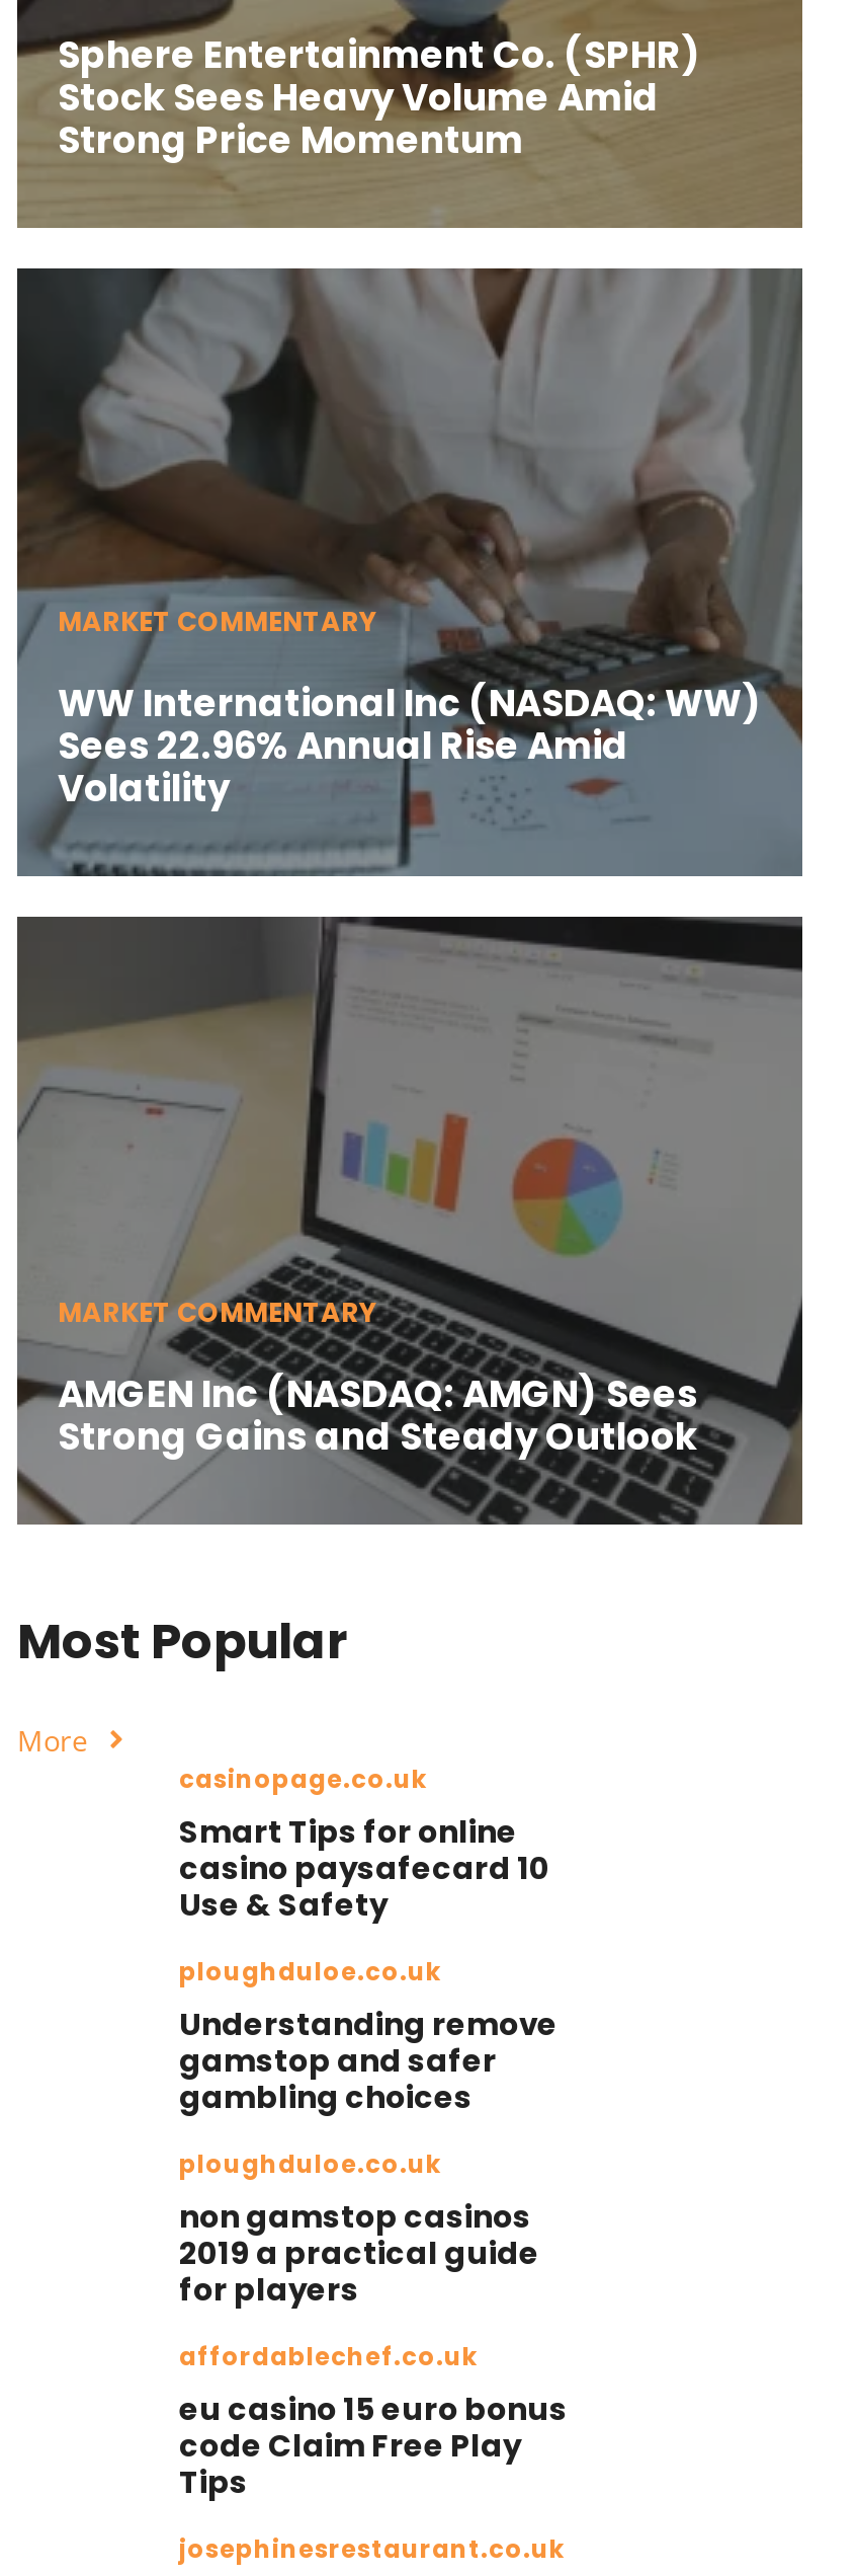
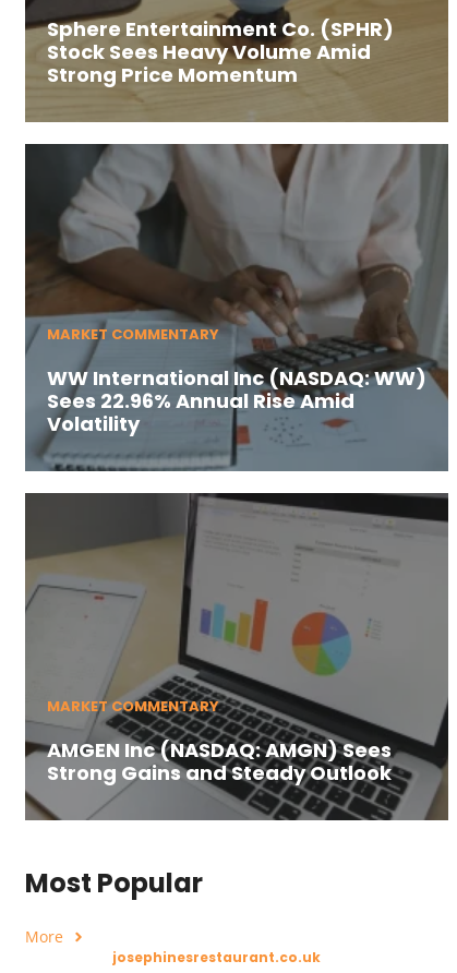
- casinopage.co.uk
- Smart Tips for online
- casino paysafecard 10
- Use & Safety
- ploughduloe.co.uk
- Understanding remove
- gamstop and safer
- gambling choices
- ploughduloe.co.uk
- non gamstop casinos
- 2019 a practical guide
- for players
- affordablechef.co.uk
- eu casino 15 euro bonus
- code Claim Free Play
- Tips
